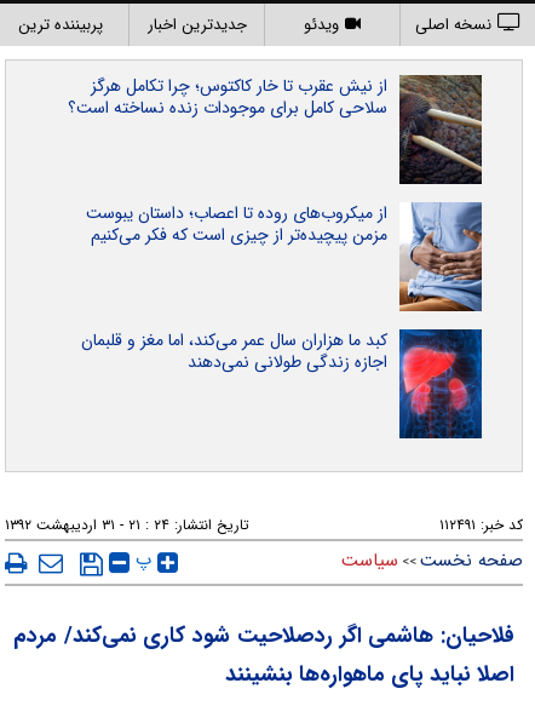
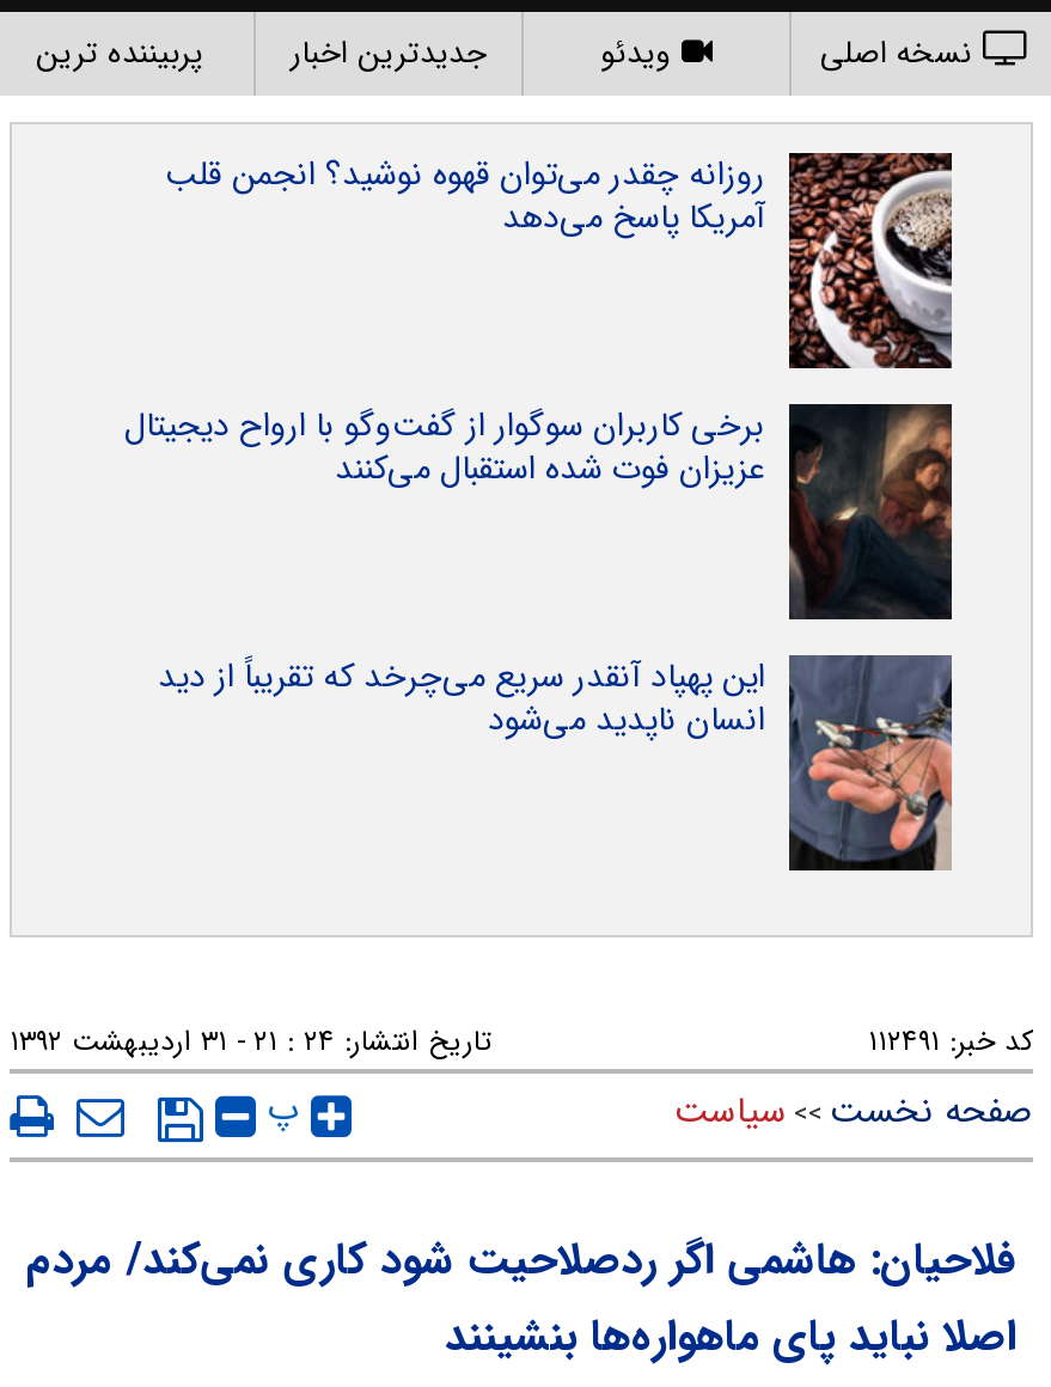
- [image]
- از نیش عقرب تا خار کاکتوس؛ چرا تکامل هرگز
- سلاحی کامل برای موجودات زنده نساخته است؟
+ [image]
+ روزانه چقدر می‌توان قهوه نوشید؟ انجمن قلب
+ آمریکا پاسخ می‌دهد

- [image]
- از میکروب‌های روده تا اعصاب؛ داستان یبوست
- مزمن پیچیده‌تر از چیزی است که فکر می‌کنیم
+ [image]
+ برخی کاربران سوگوار از گفت‌وگو با ارواح دیجیتال
+ عزیزان فوت شده استقبال می‌کنند

- [image]
- کبد ما هزاران سال عمر می‌کند، اما مغز و قلبمان
- اجازه زندگی طولانی نمی‌دهند
+ [image]
+ این پهپاد آنقدر سریع می‌چرخد که تقریباً از دید
+ انسان ناپدید می‌شود
